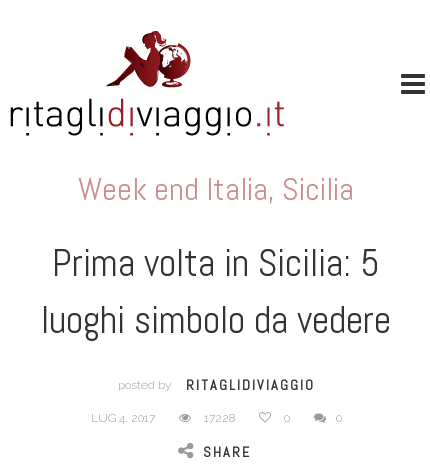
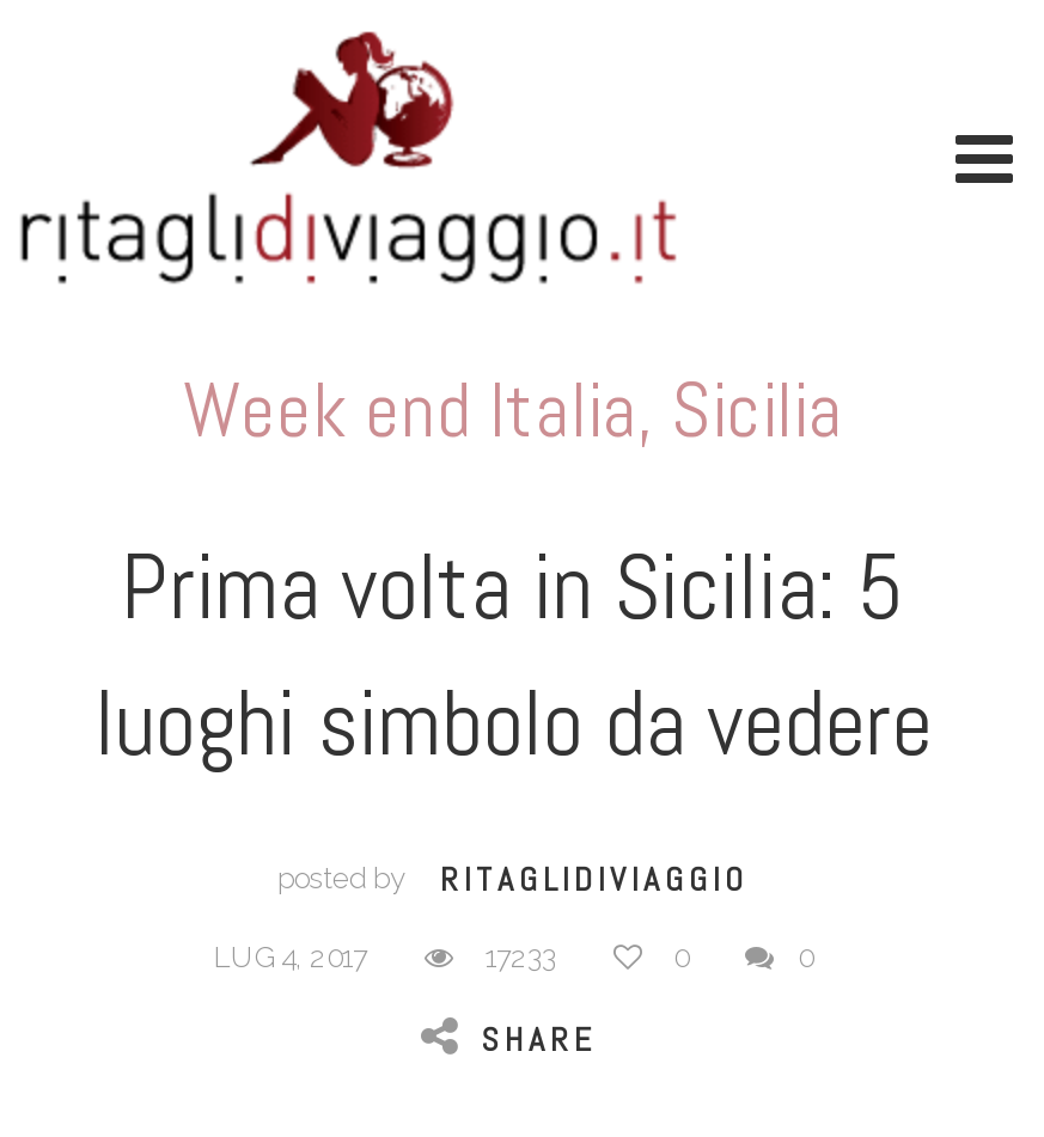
- 17228
+ 17233
